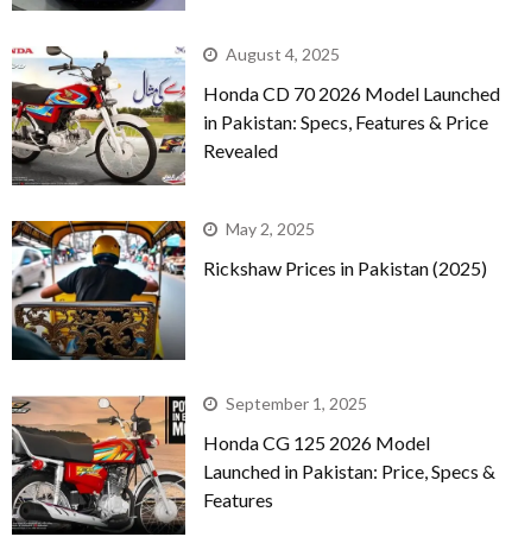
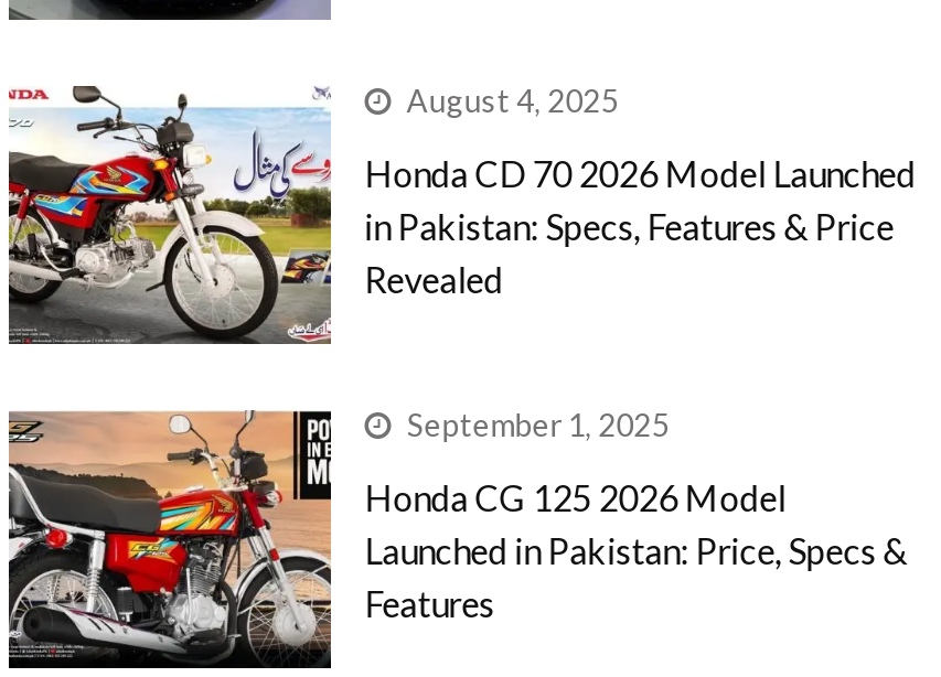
- [image]
- May 2, 2025
- Rickshaw Prices in Pakistan (2025)
